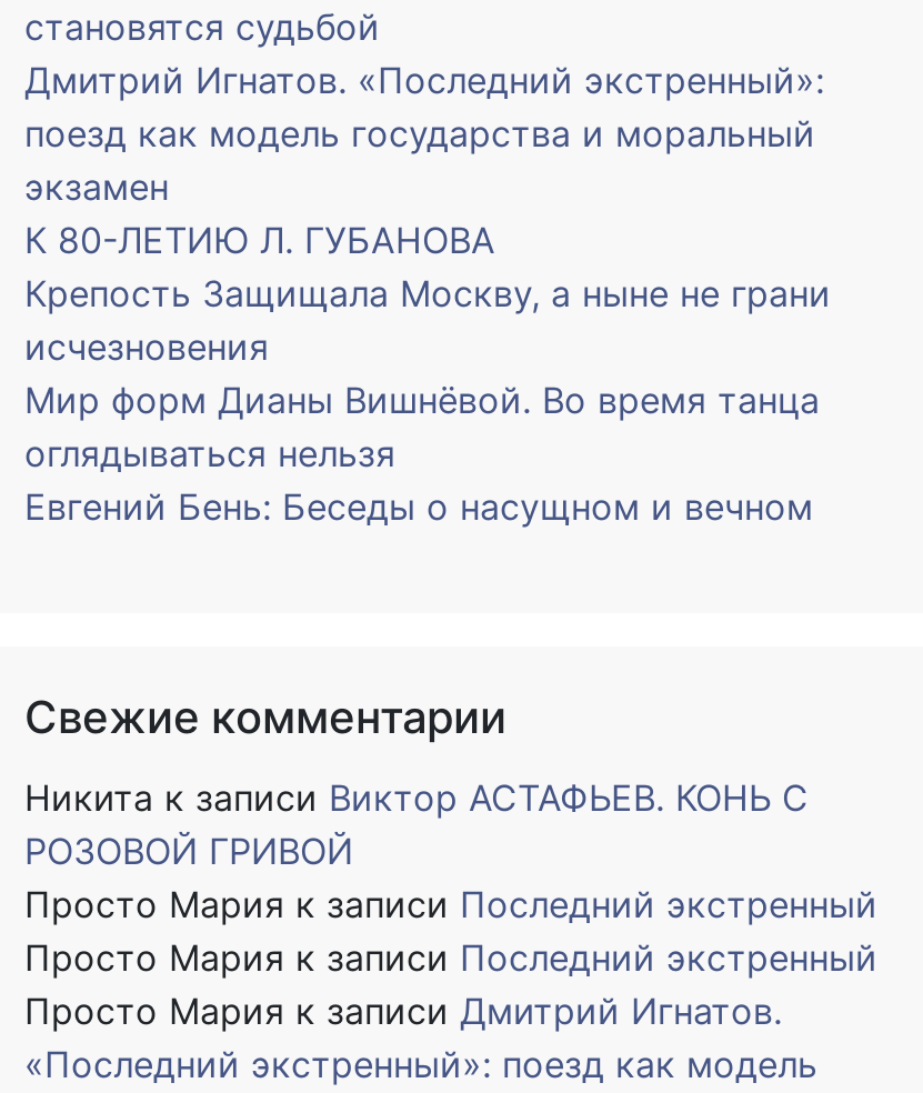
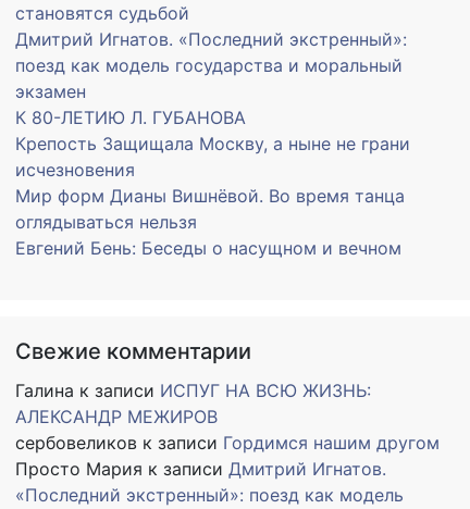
- Никита к записи Виктор АСТАФЬЕВ. КОНЬ С
- РОЗОВОЙ ГРИВОЙ
- Просто Мария к записи Последний экстренный
- Просто Мария к записи Последний экстренный
+ Галина к записи ИСПУГ НА ВСЮ ЖИЗНЬ:
+ АЛЕКСАНДР МЕЖИРОВ
+ сербовеликов к записи Гордимся нашим другом
